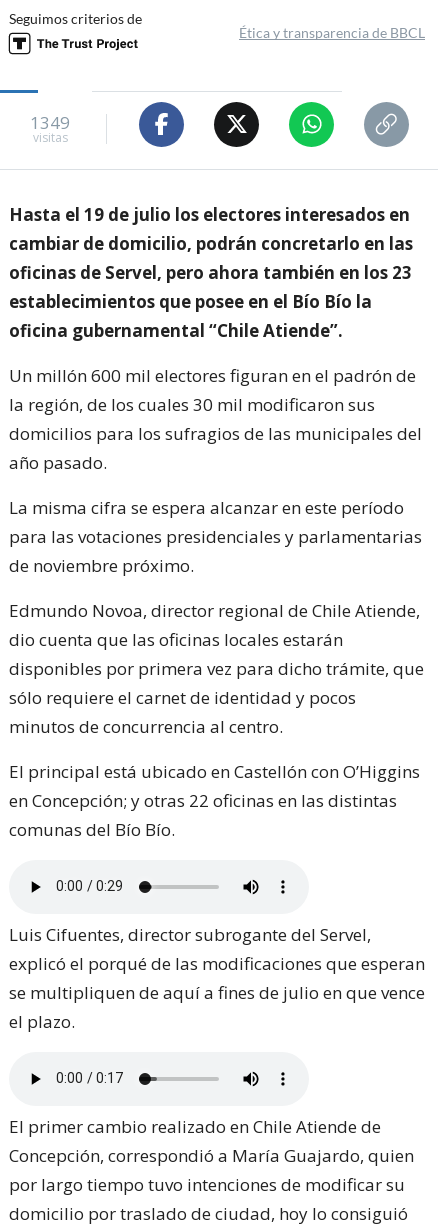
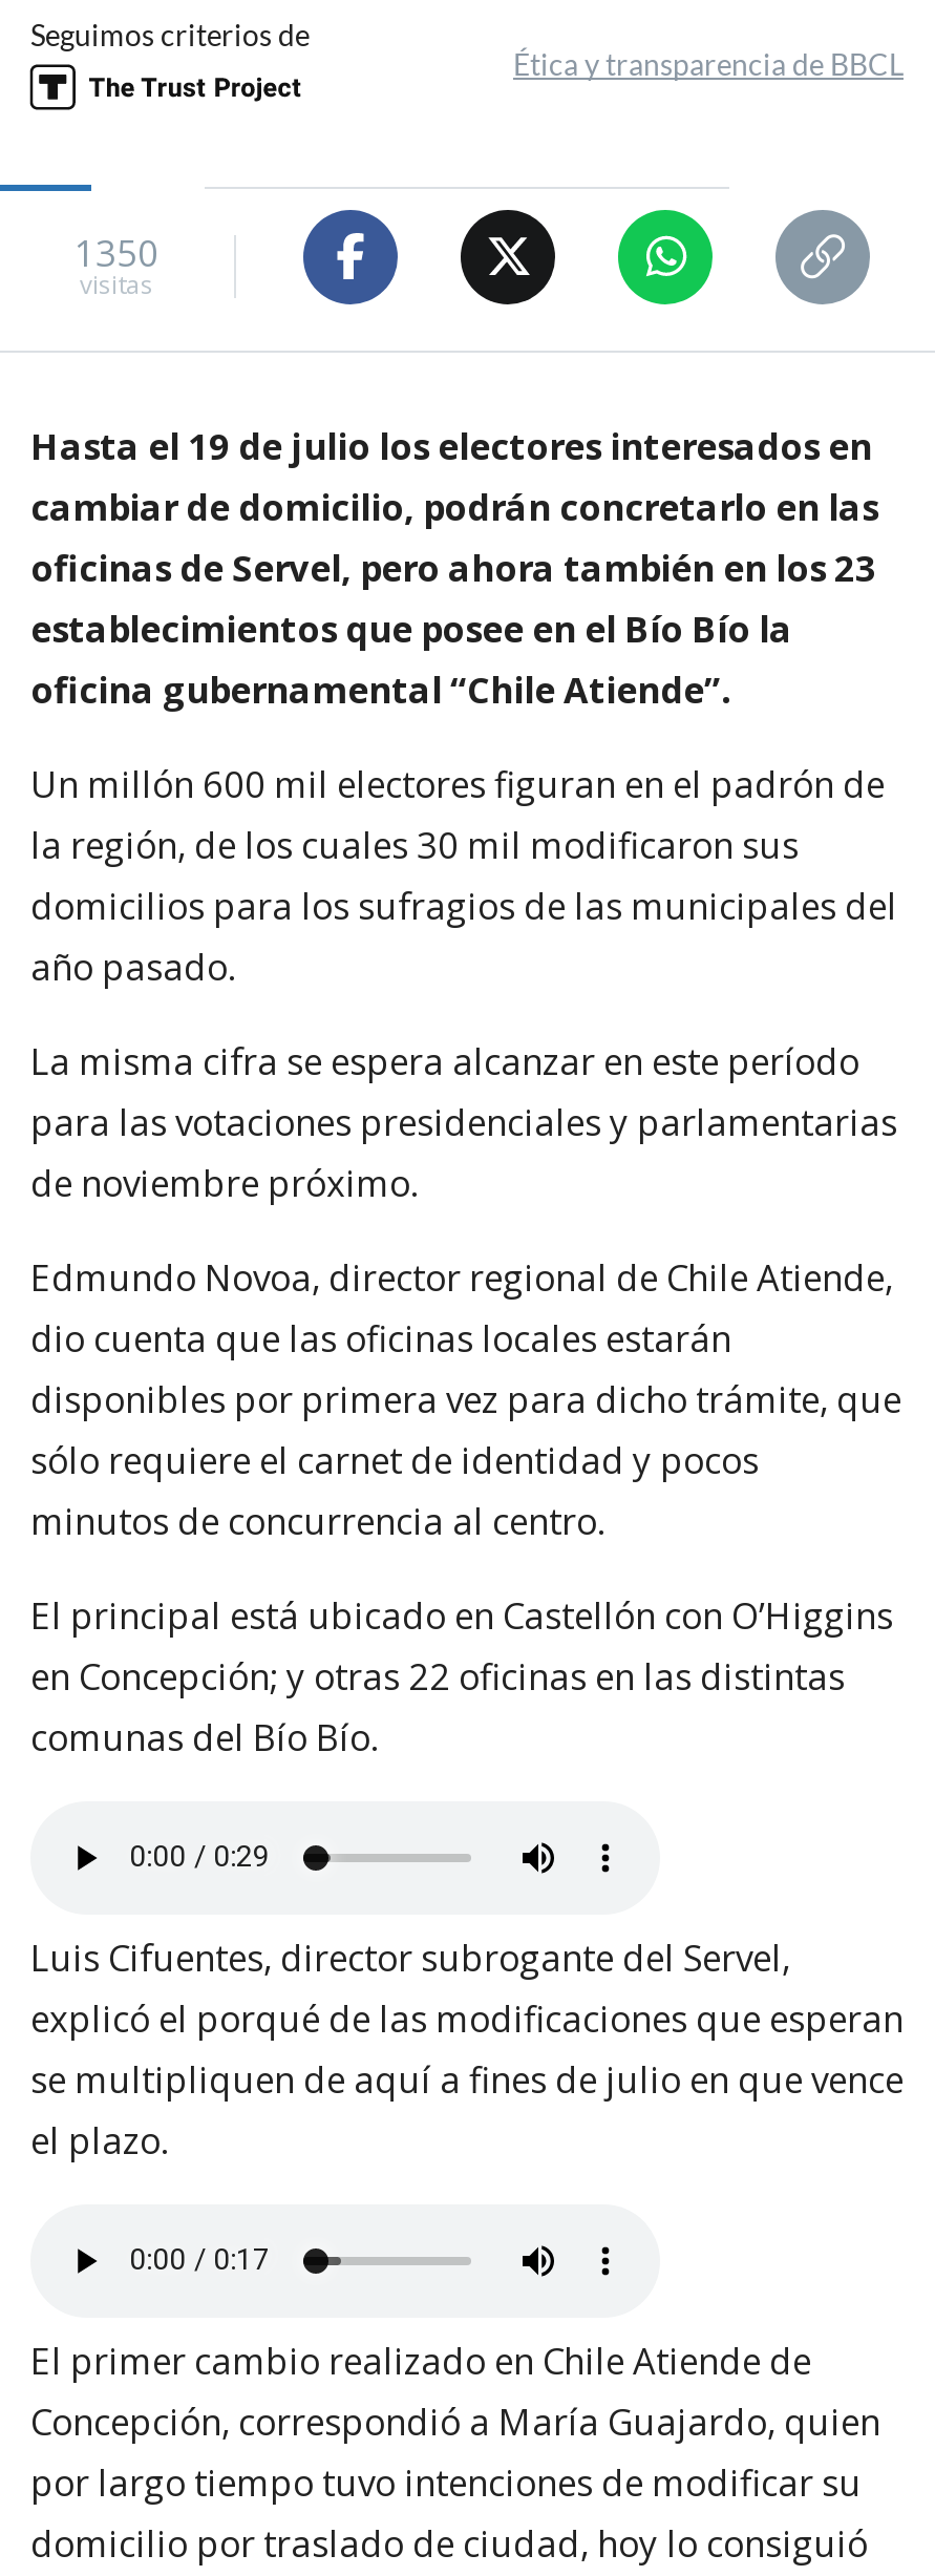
- 1349
+ 1350
